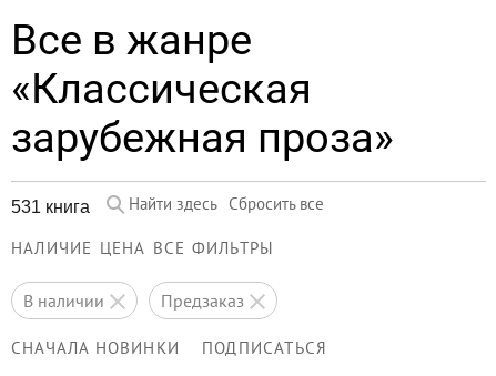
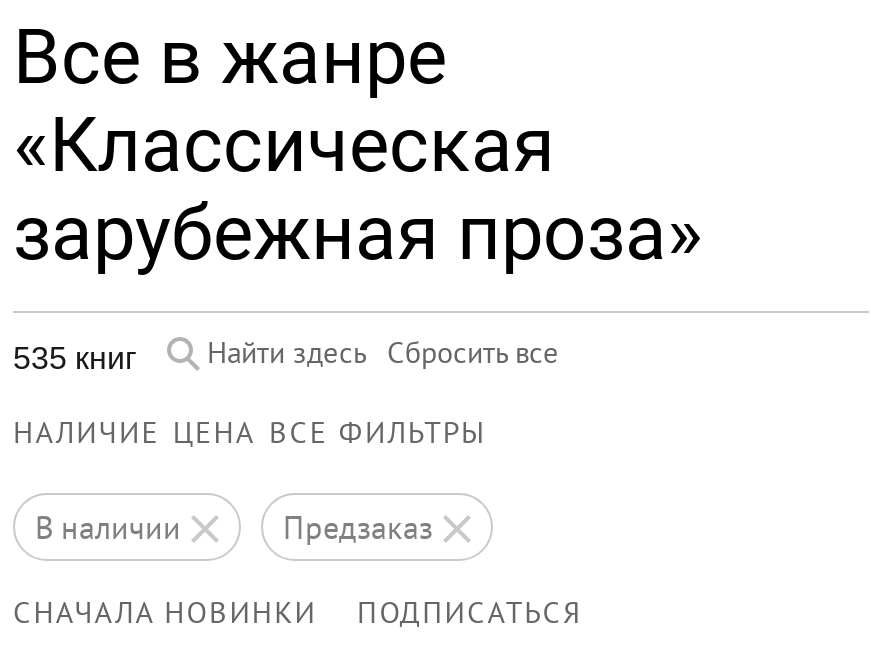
- 531 книга
+ 535 книг
